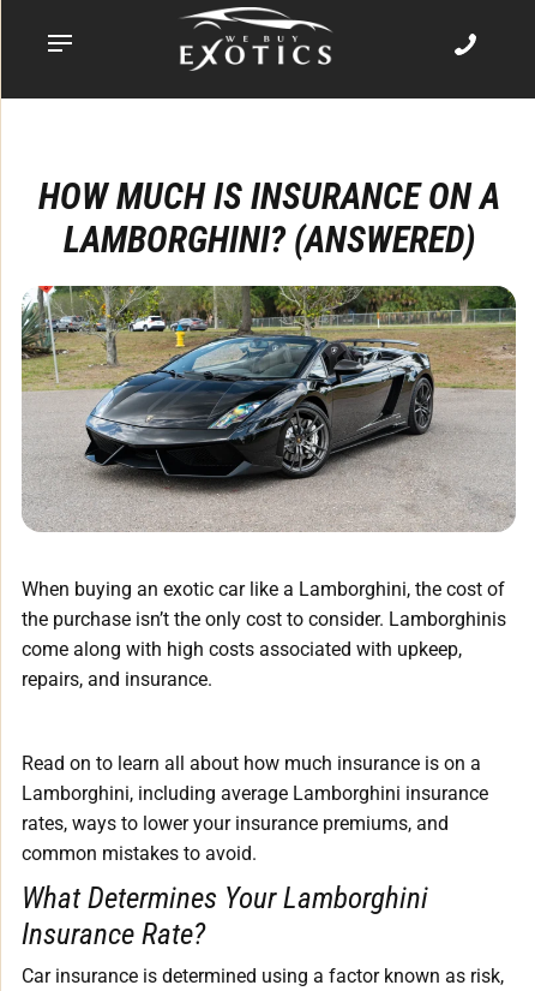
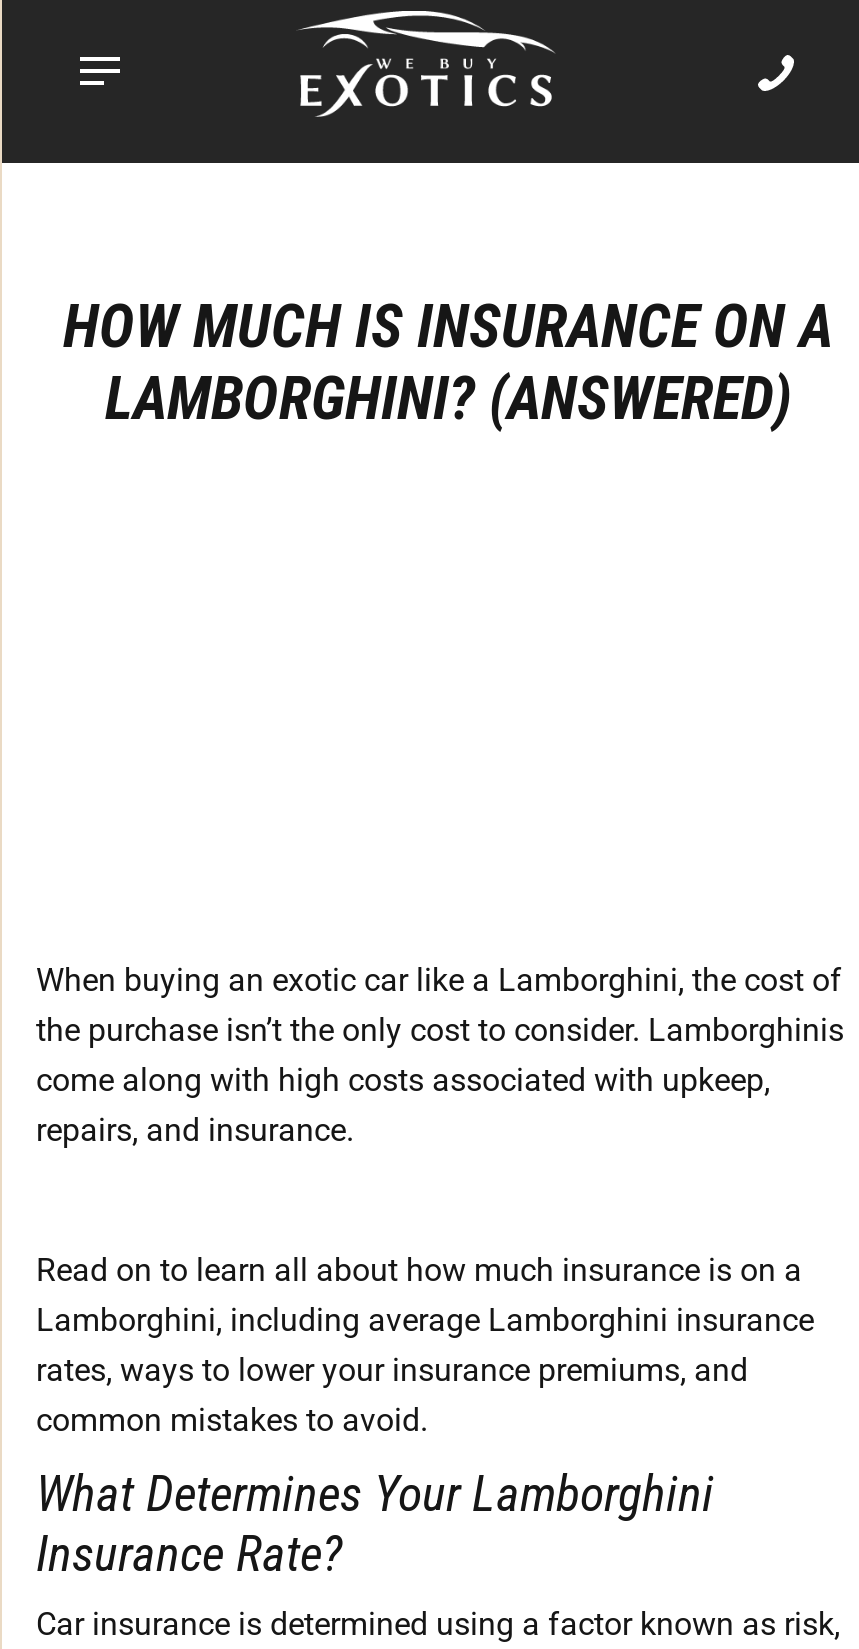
- [image]
